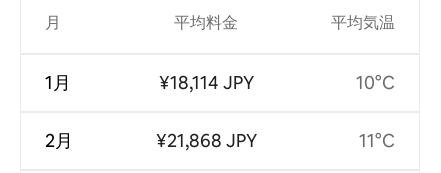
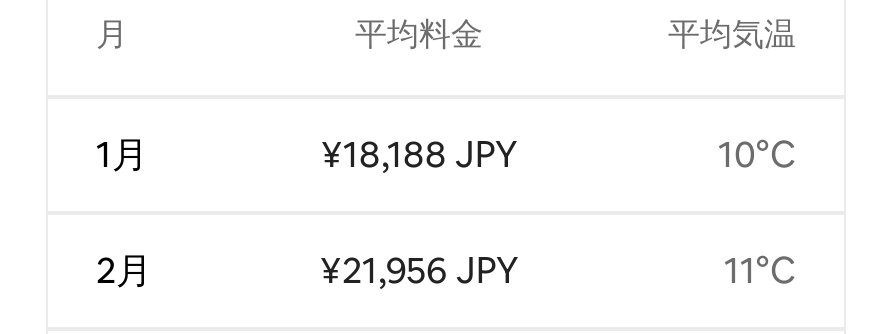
- ¥18,114 JPY
+ ¥18,188 JPY

- ¥21,868 JPY
+ ¥21,956 JPY
